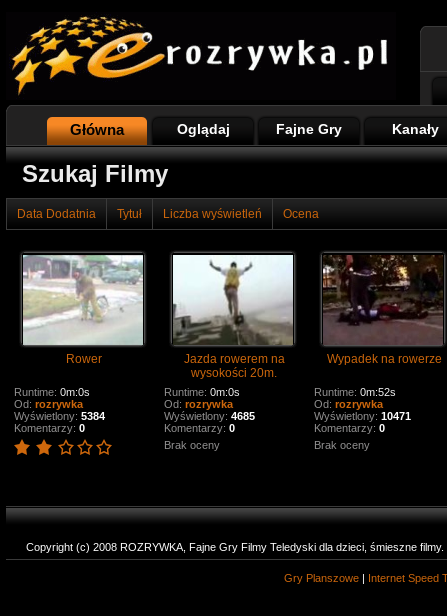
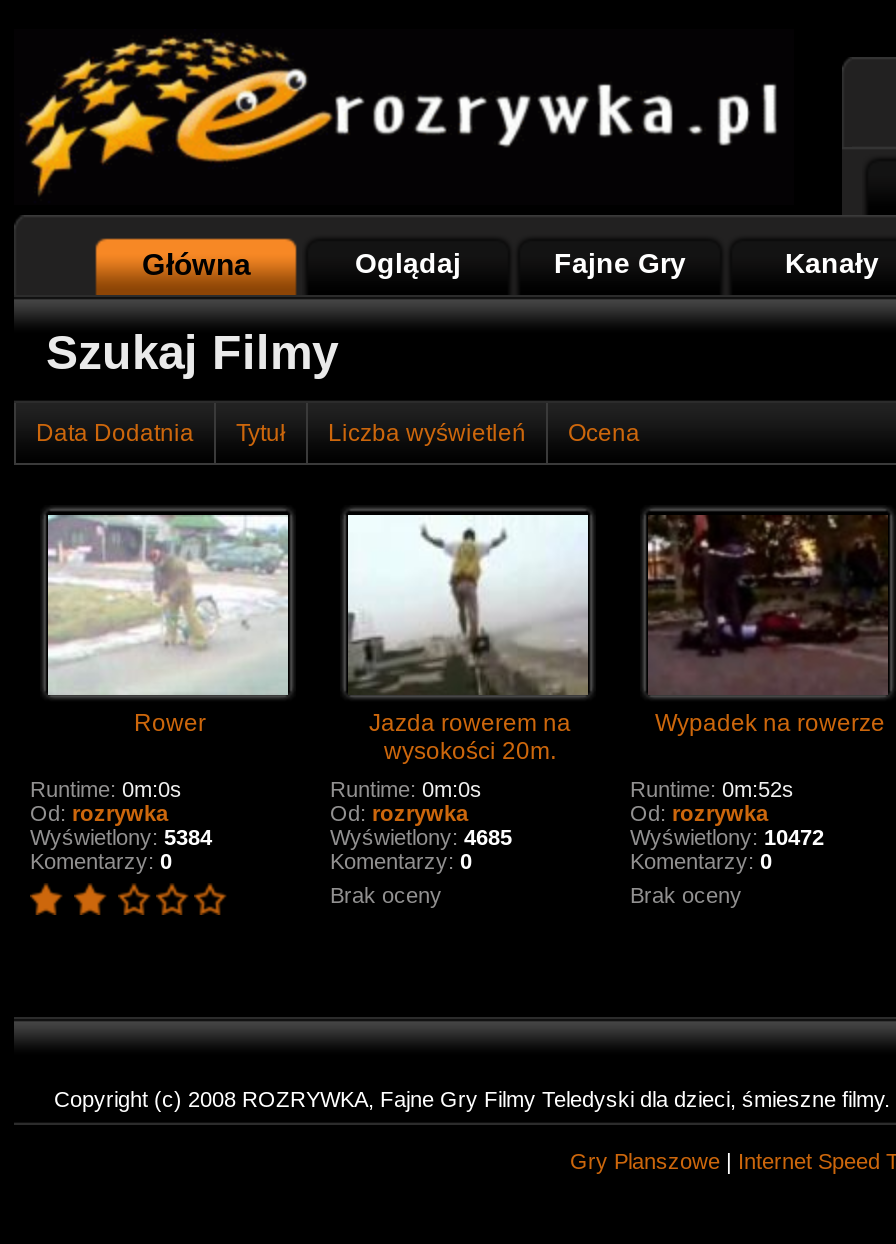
- Wyświetlony: 10471
+ Wyświetlony: 10472
